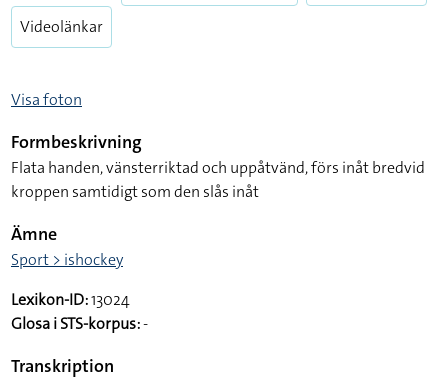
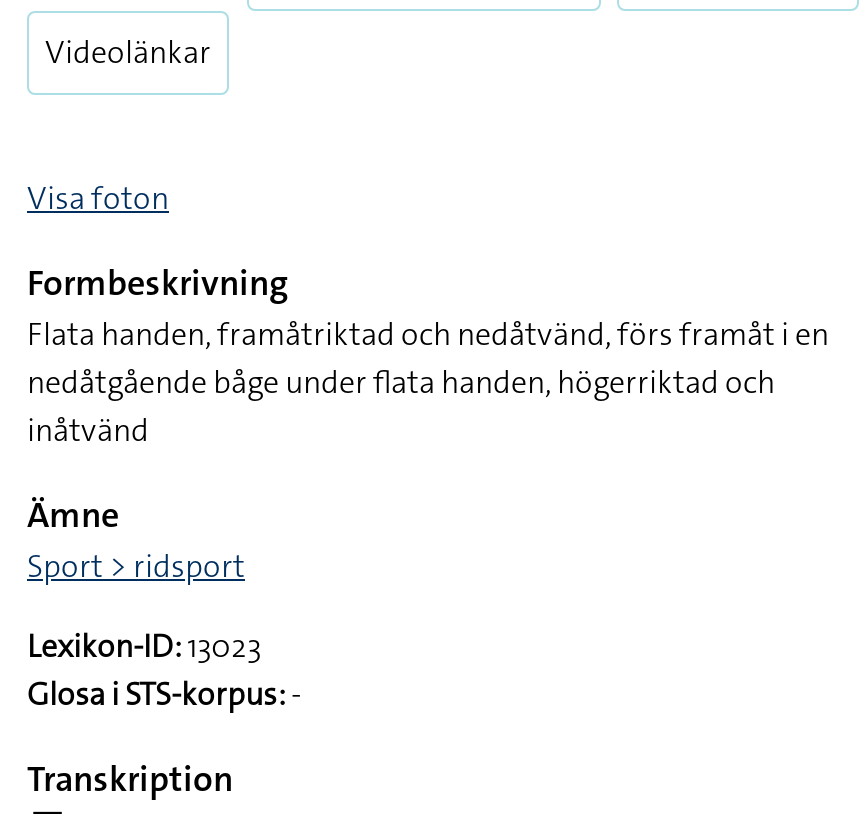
- Flata handen, vänsterriktad och uppåtvänd, förs inåt bredvid
- kroppen samtidigt som den slås inåt
+ Flata handen, framåtriktad och nedåtvänd, förs framåt i en
+ nedåtgående båge under flata handen, högerriktad och
+ inåtvänd

- Sport > ishockey
+ Sport > ridsport

- Lexikon-ID:13024
+ Lexikon-ID:13023
